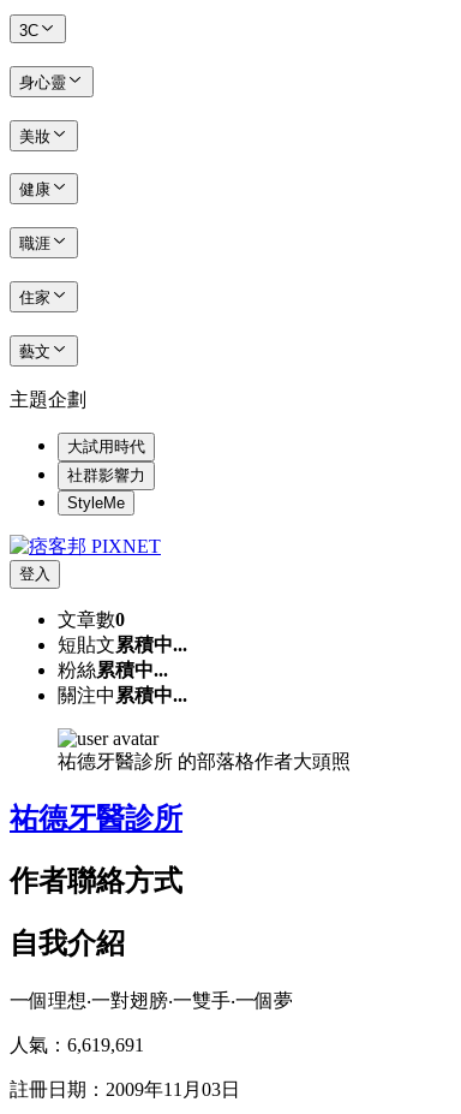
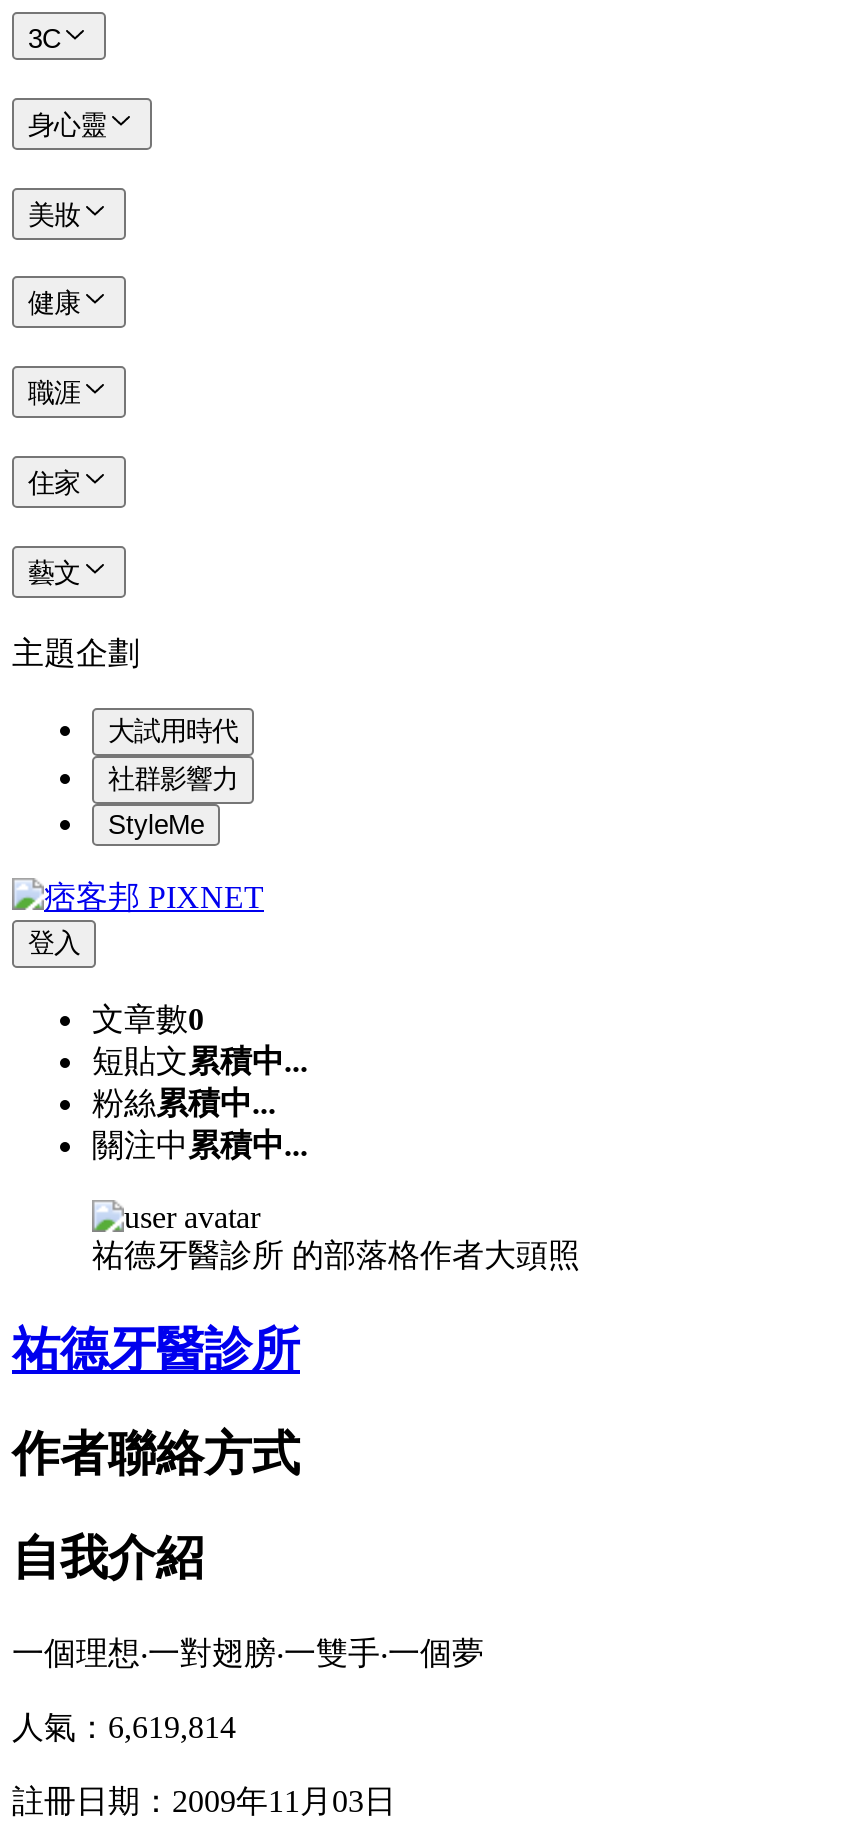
- 人氣：6,619,691
+ 人氣：6,619,814
